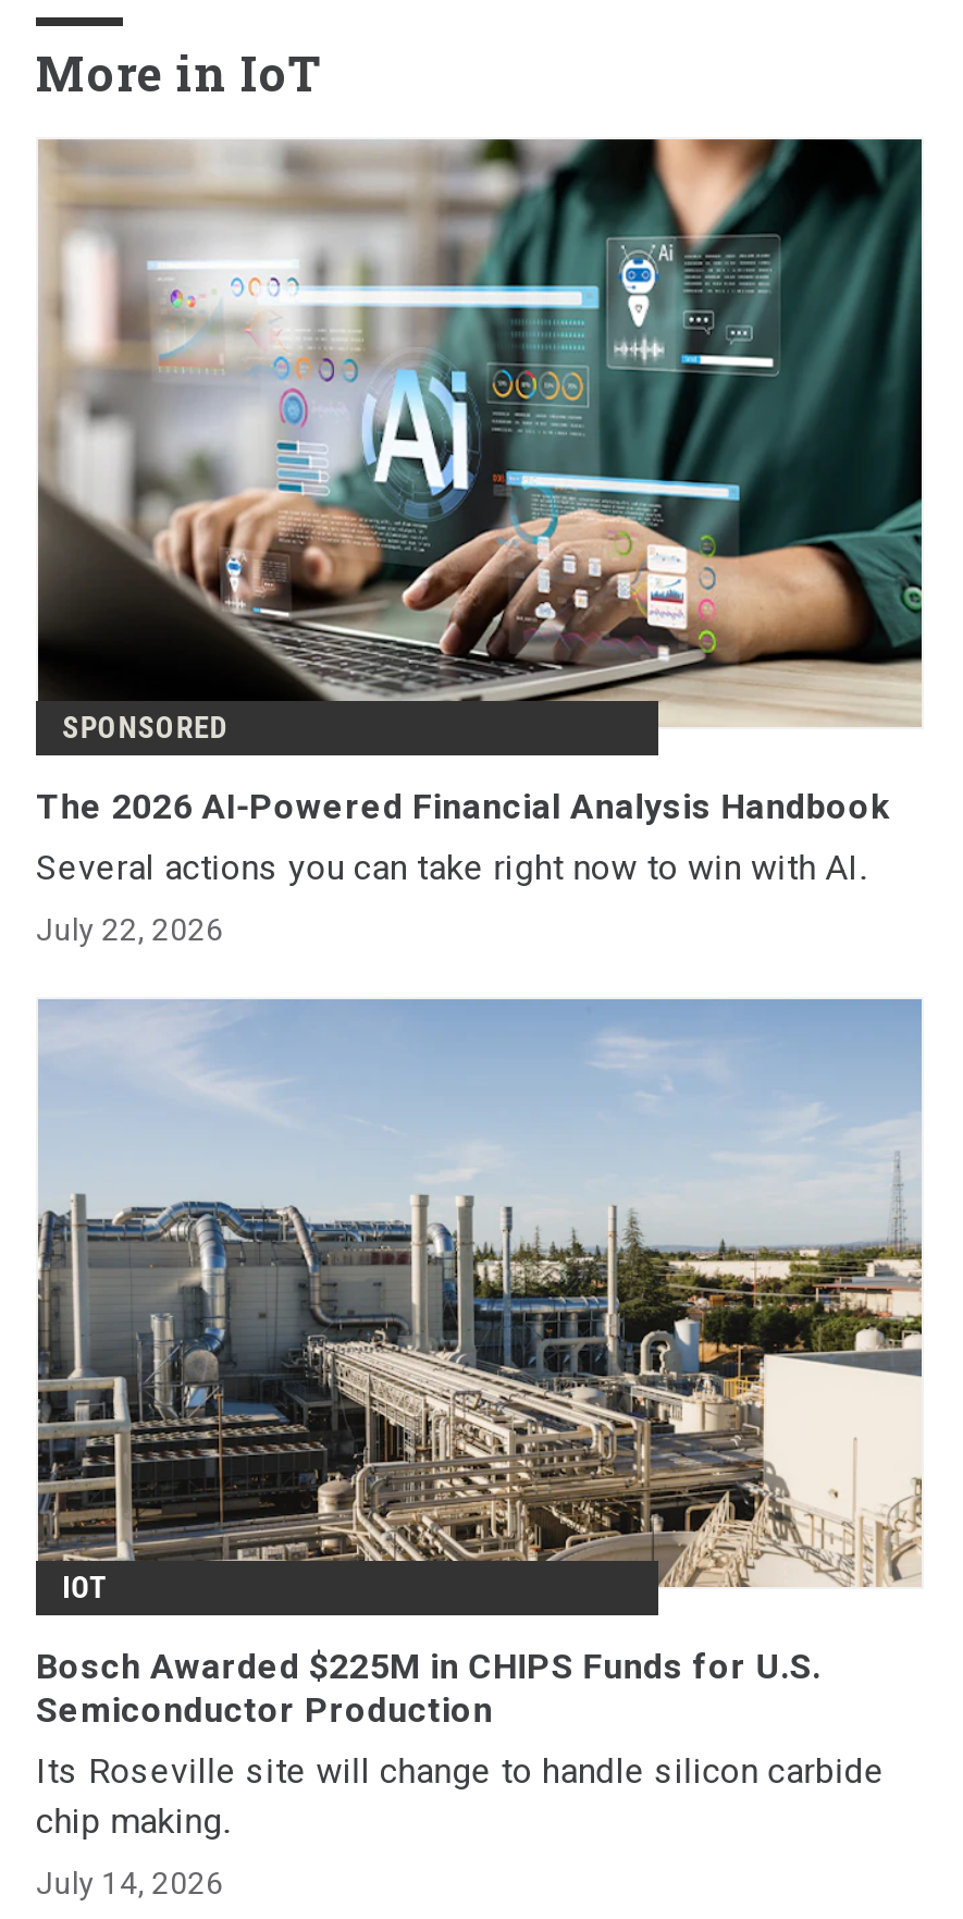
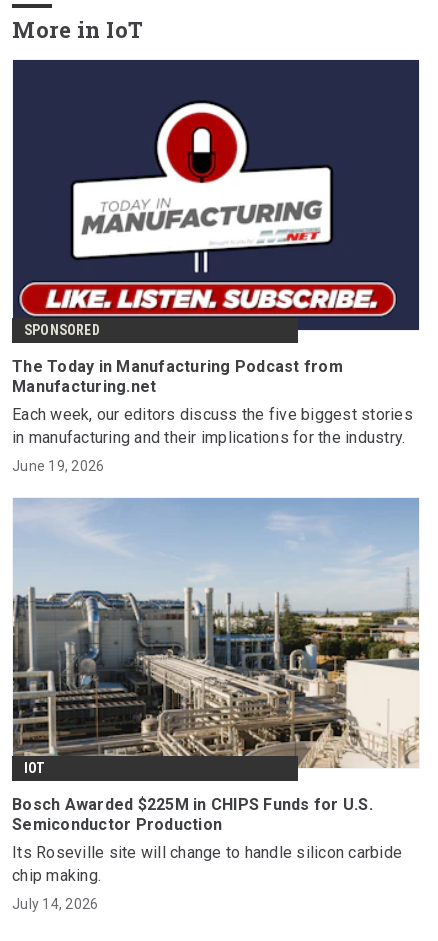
- [image]
- The 2026 AI-Powered Financial Analysis Handbook
+ [image]
+ The Today in Manufacturing Podcast from
+ Manufacturing.net

- Several actions you can take right now to win with AI.
+ Each week, our editors discuss the five biggest stories
+ in manufacturing and their implications for the industry.

- July 22, 2026
+ June 19, 2026
